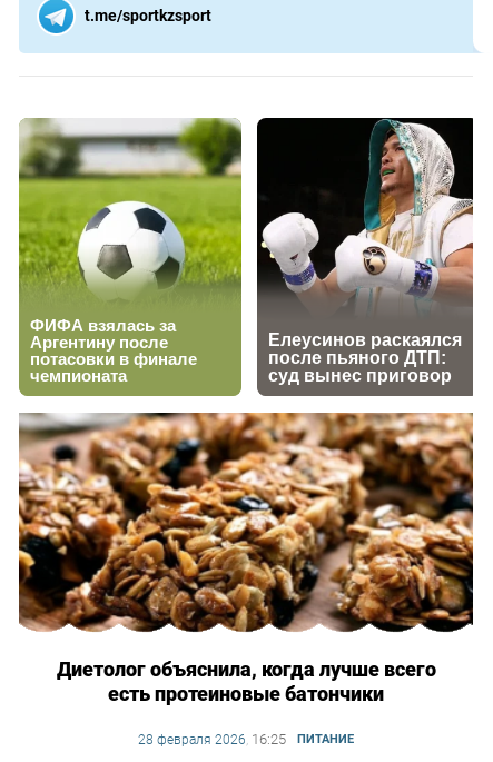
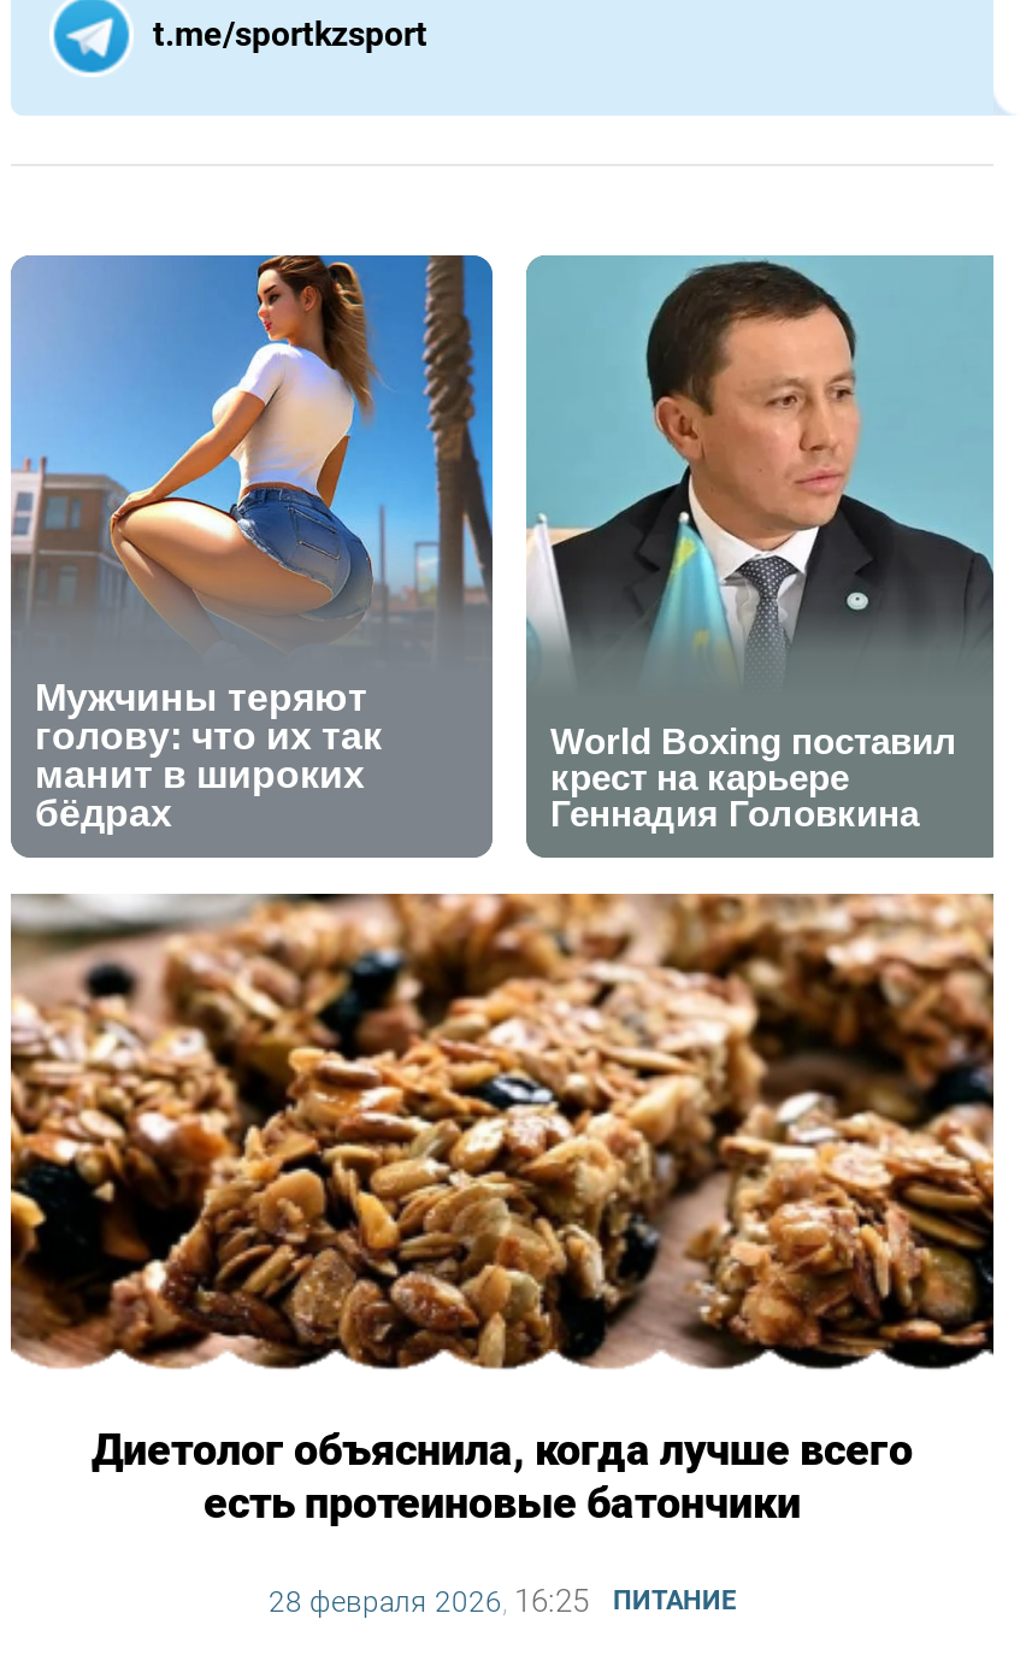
- [image]
+ [image]

- [image]
+ [image]
